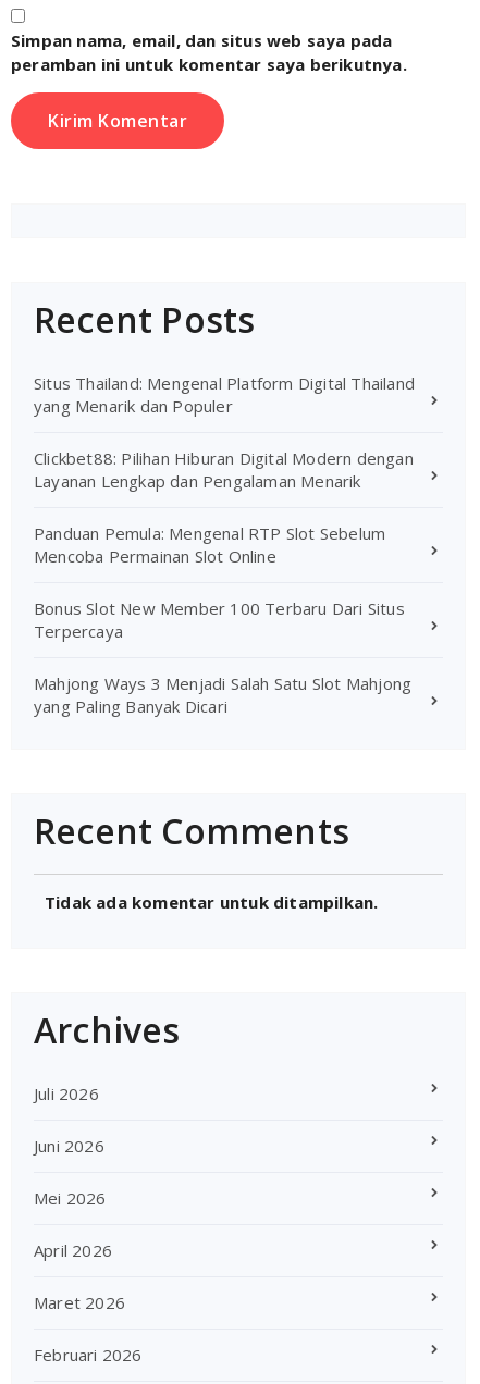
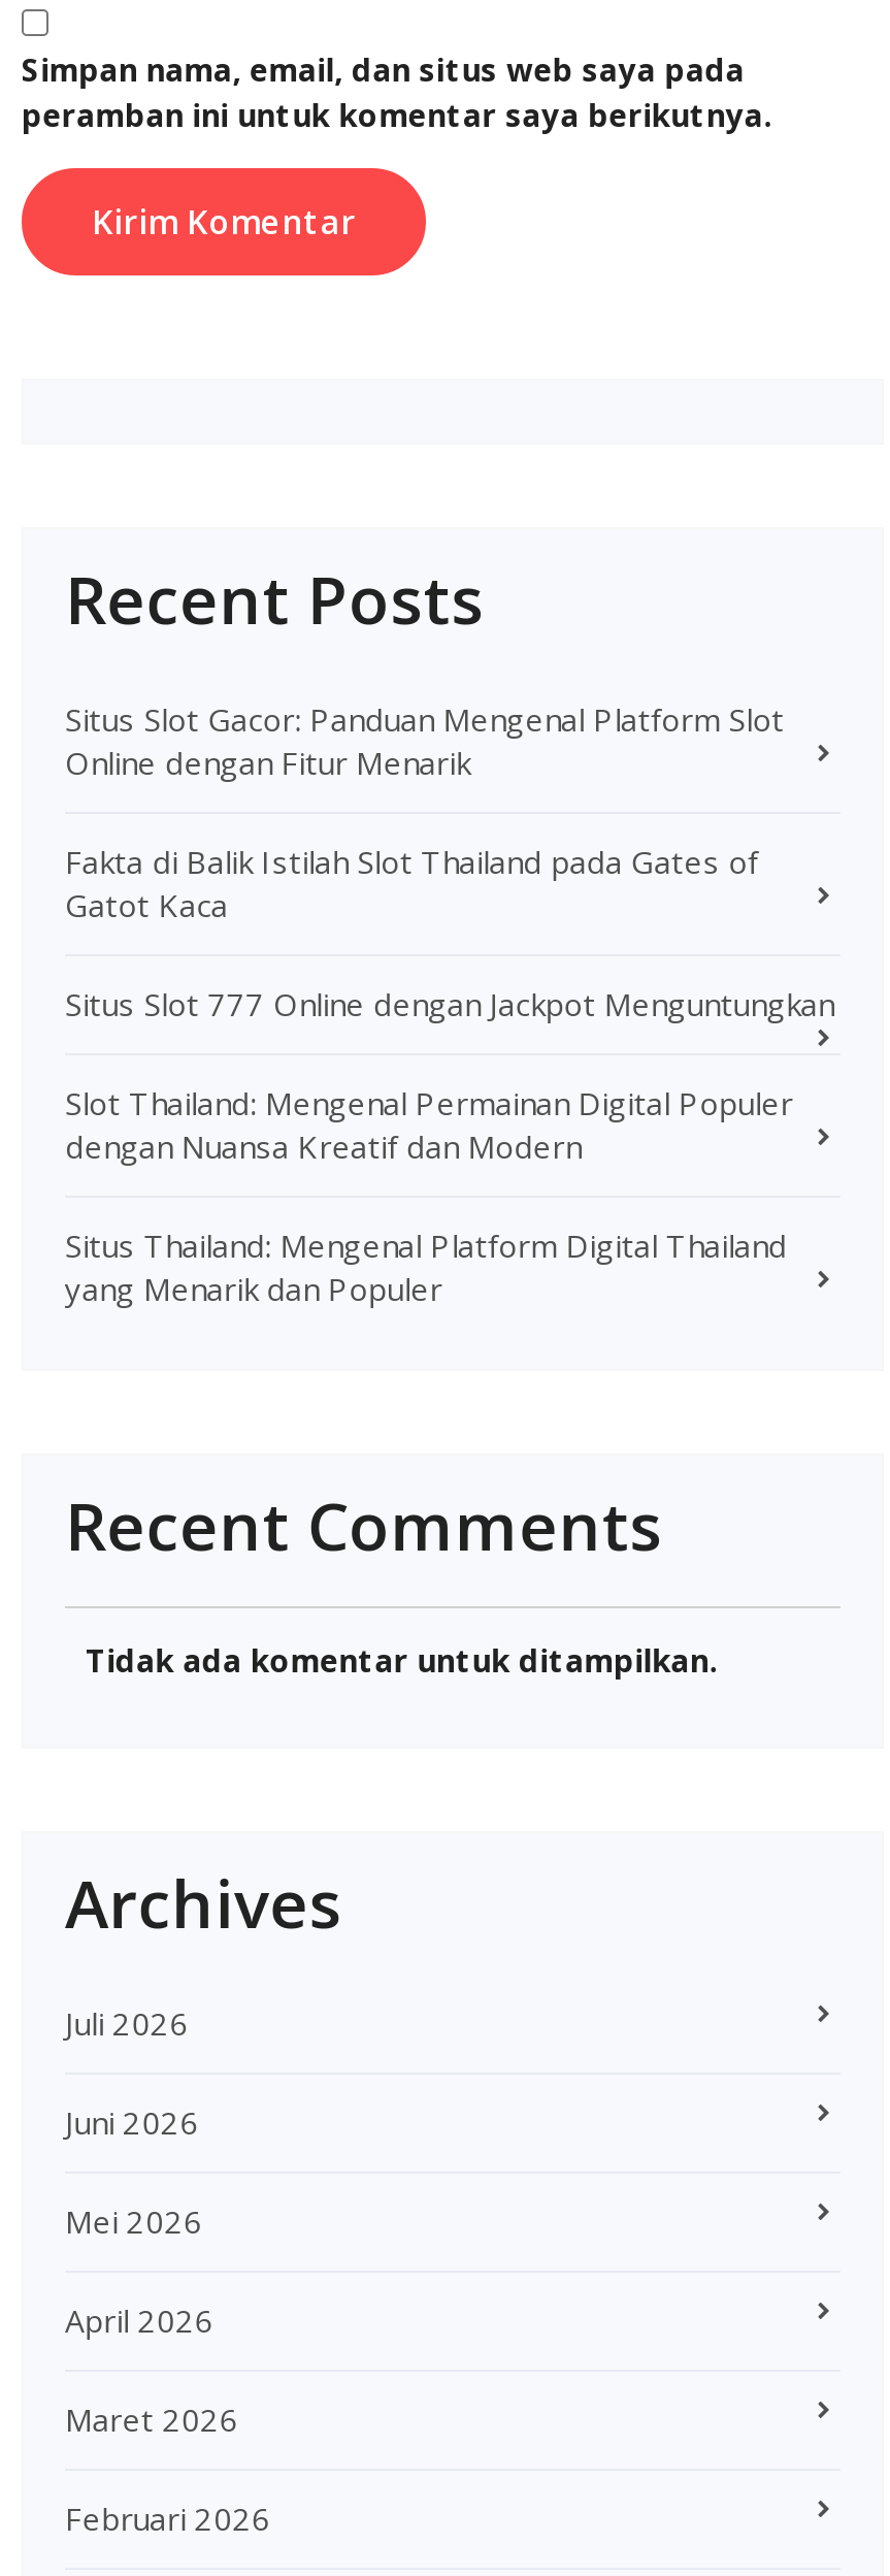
+ Situs Slot Gacor: Panduan Mengenal Platform Slot
+ Online dengan Fitur Menarik
+ Fakta di Balik Istilah Slot Thailand pada Gates of
+ Gatot Kaca
+ Situs Slot 777 Online dengan Jackpot Menguntungkan
+ Slot Thailand: Mengenal Permainan Digital Populer
+ dengan Nuansa Kreatif dan Modern

moved down: Situs Thailand: Mengenal Platform Digital Thailand | yang Menarik dan Populer

- Clickbet88: Pilihan Hiburan Digital Modern dengan
- Layanan Lengkap dan Pengalaman Menarik
- Panduan Pemula: Mengenal RTP Slot Sebelum
- Mencoba Permainan Slot Online
- Bonus Slot New Member 100 Terbaru Dari Situs
- Terpercaya
- Mahjong Ways 3 Menjadi Salah Satu Slot Mahjong
- yang Paling Banyak Dicari
